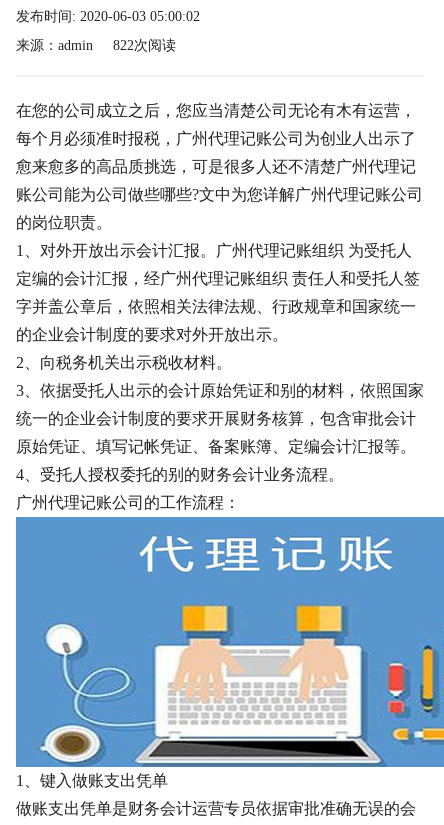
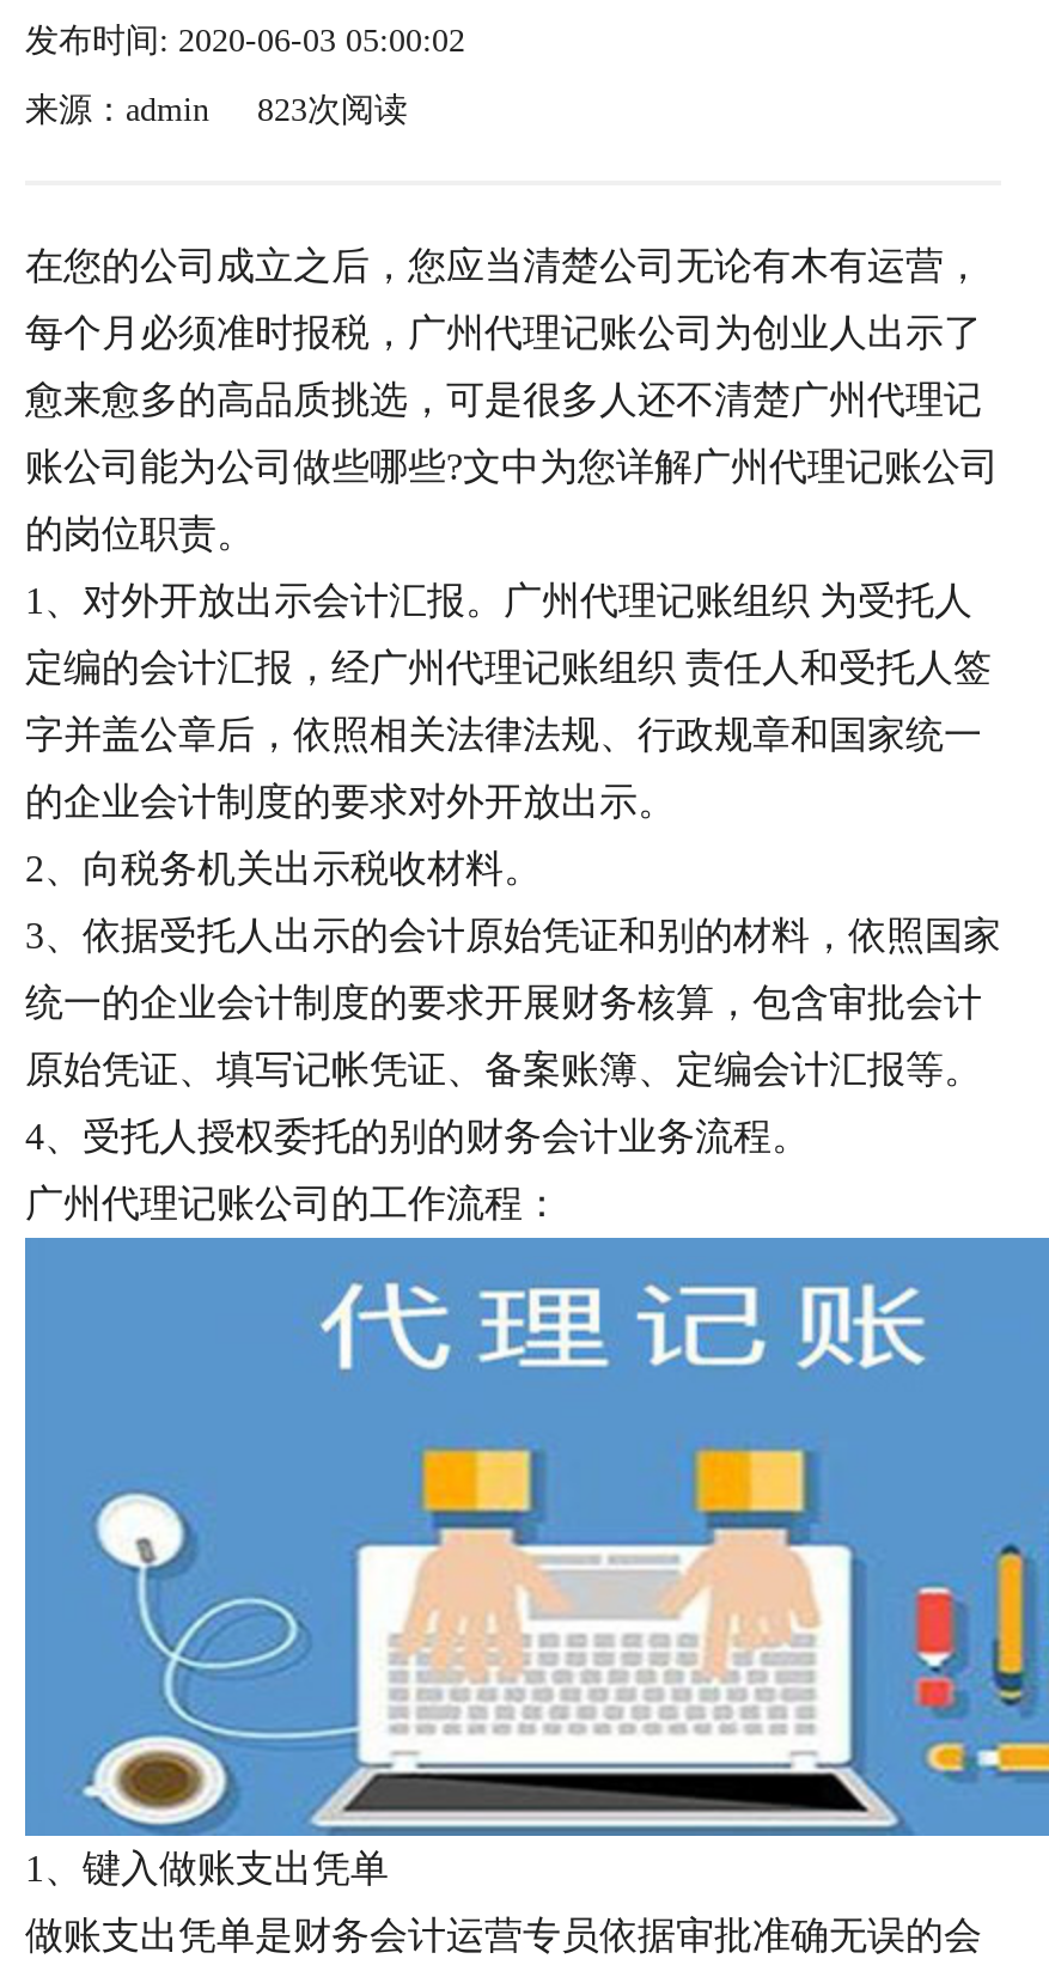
- 来源：admin 822次阅读
+ 来源：admin 823次阅读
